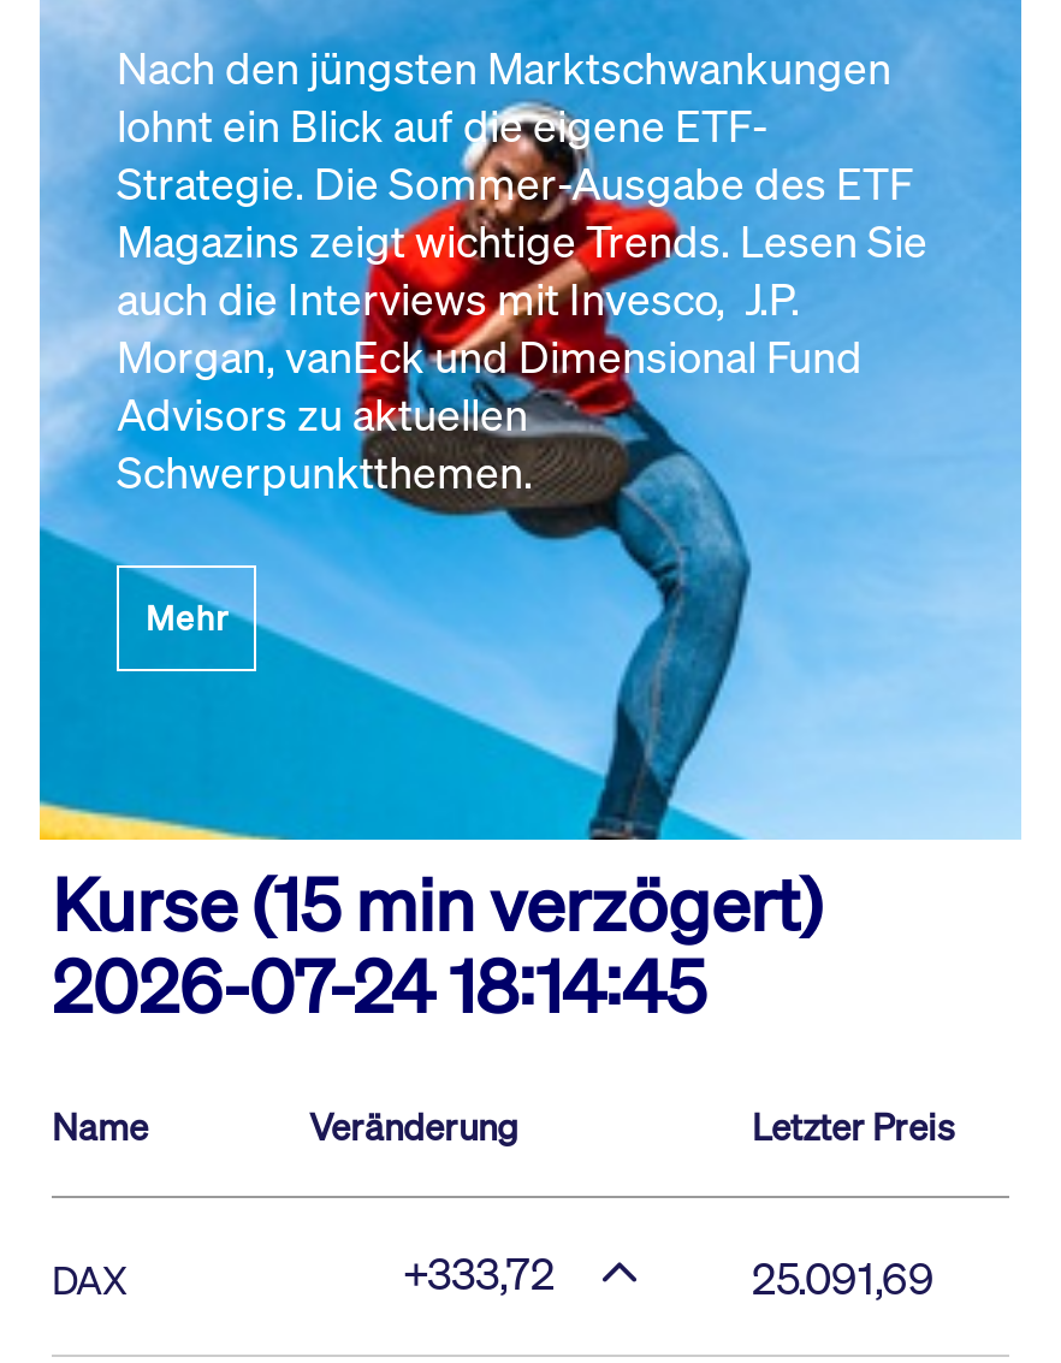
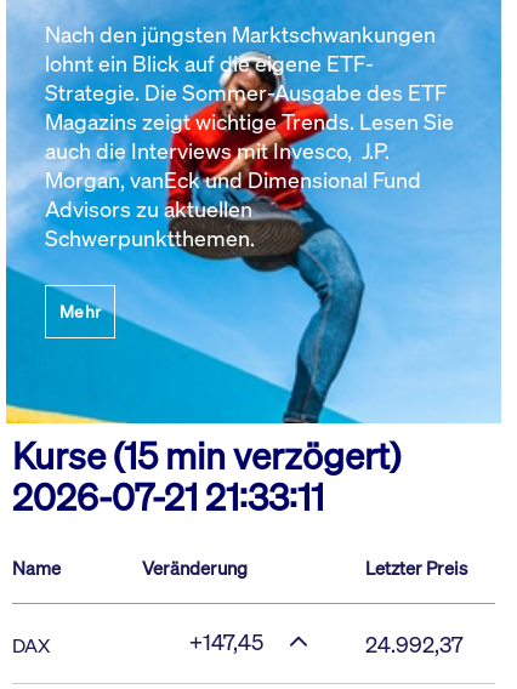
- 2026-07-24 18:14:45
+ 2026-07-21 21:33:11

- +333,72
+ +147,45

- 25.091,69
+ 24.992,37
